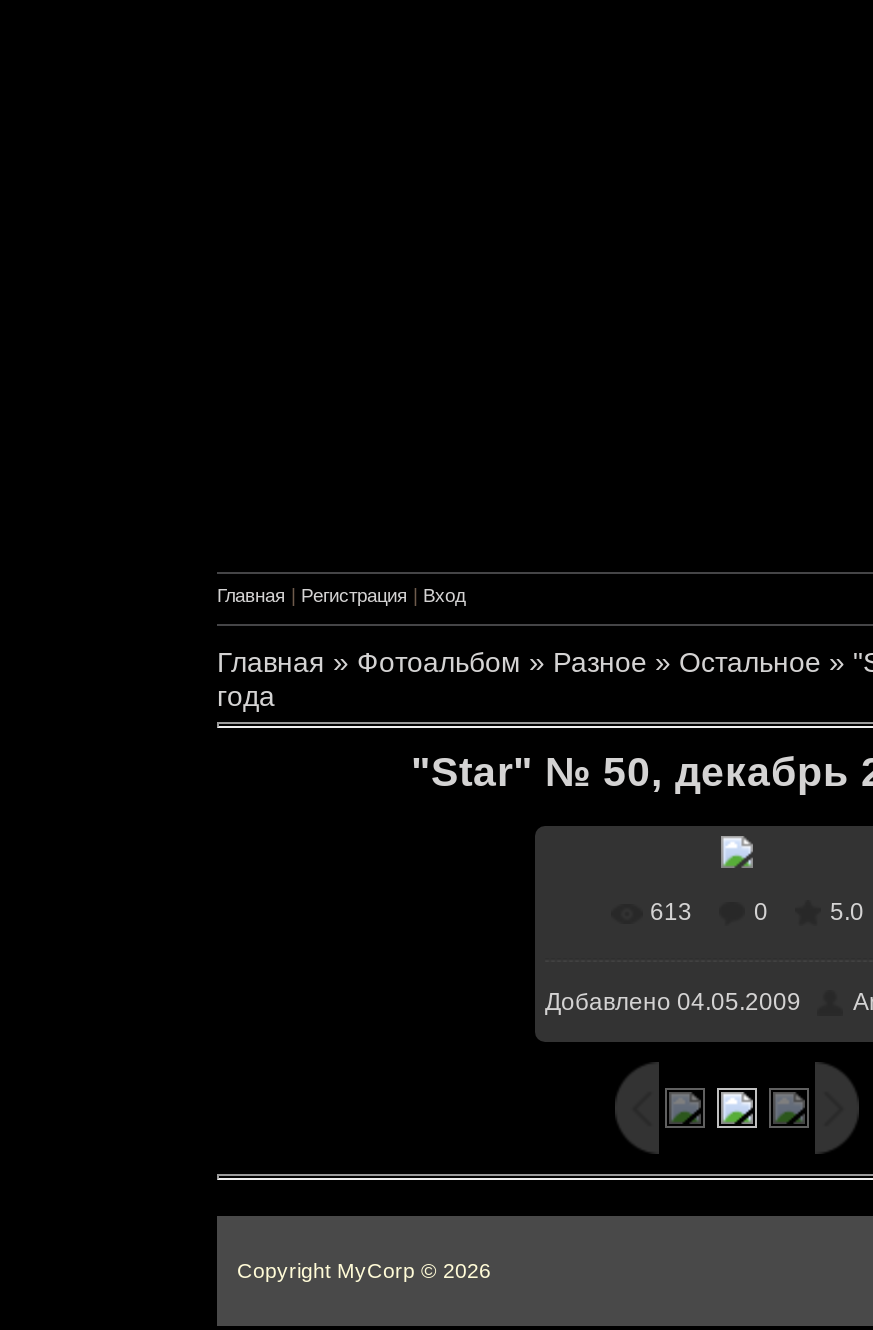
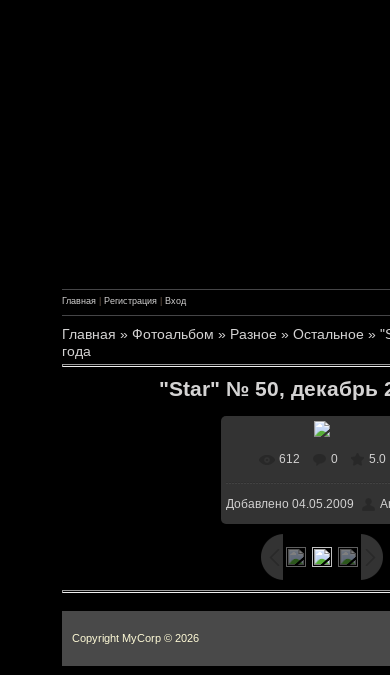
- 613
+ 612
